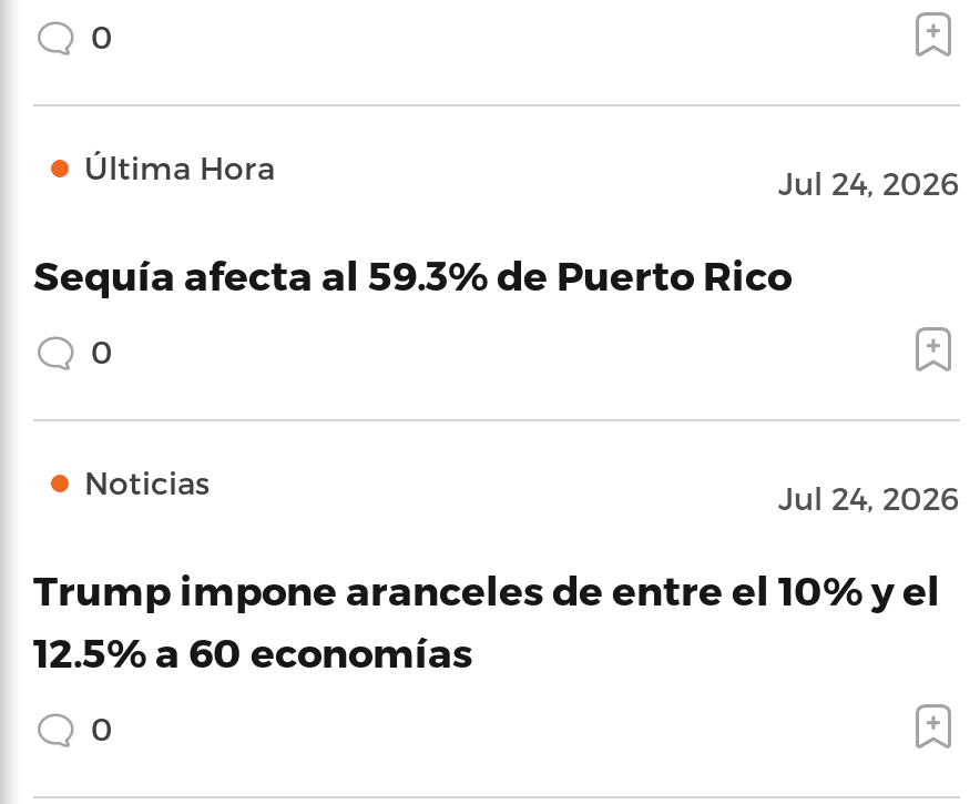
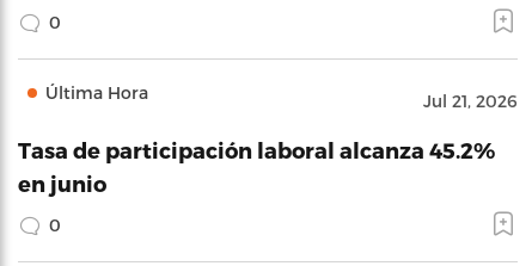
- Jul 24, 2026
- Sequía afecta al 59.3% de Puerto Rico
- 0
- Noticias
- Jul 24, 2026
- Trump impone aranceles de entre el 10% y el
- 12.5% a 60 economías
+ Jul 21, 2026
+ Tasa de participación laboral alcanza 45.2%
+ en junio
